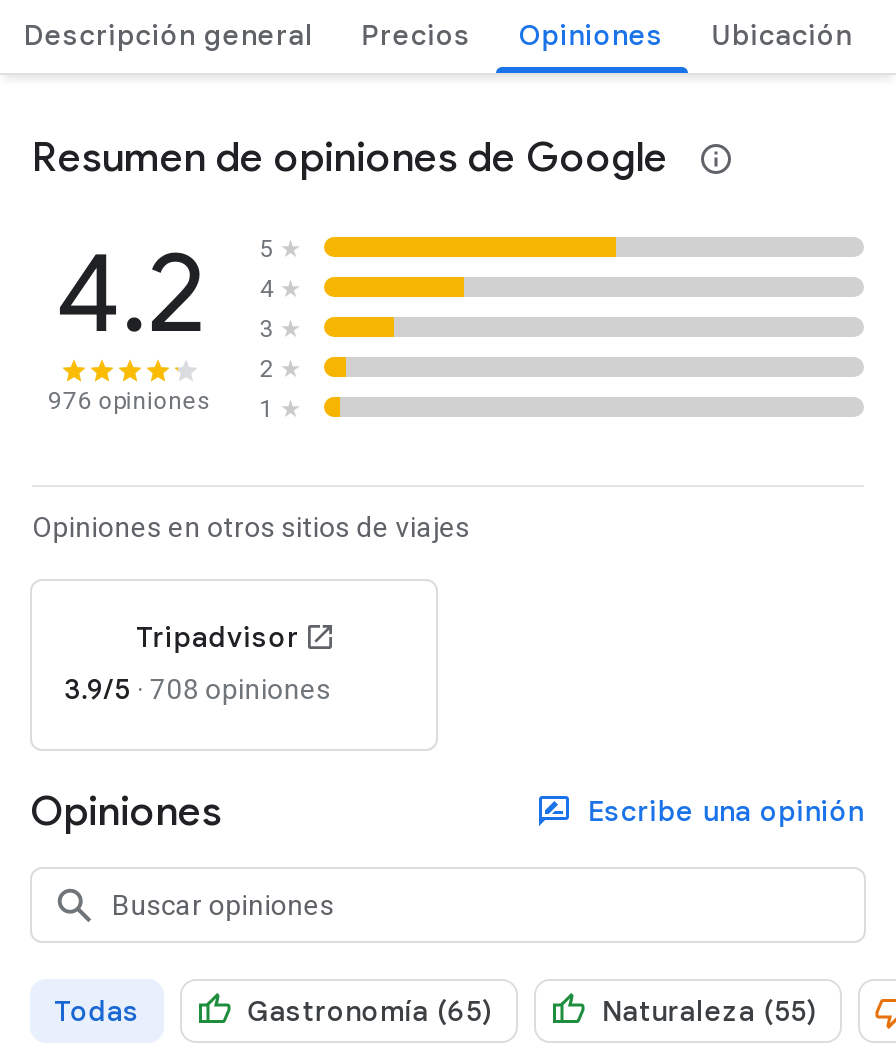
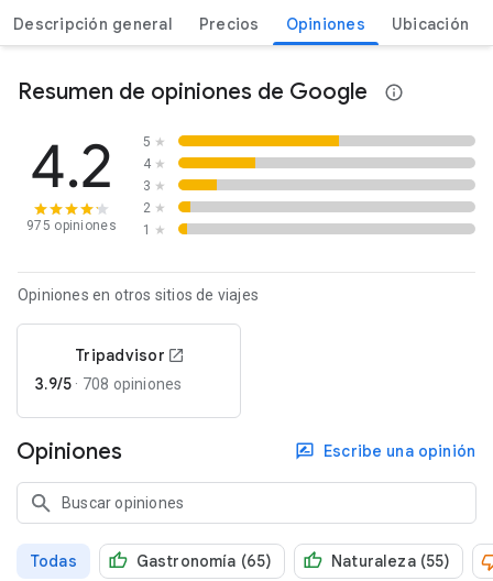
- 976 opiniones
+ 975 opiniones
